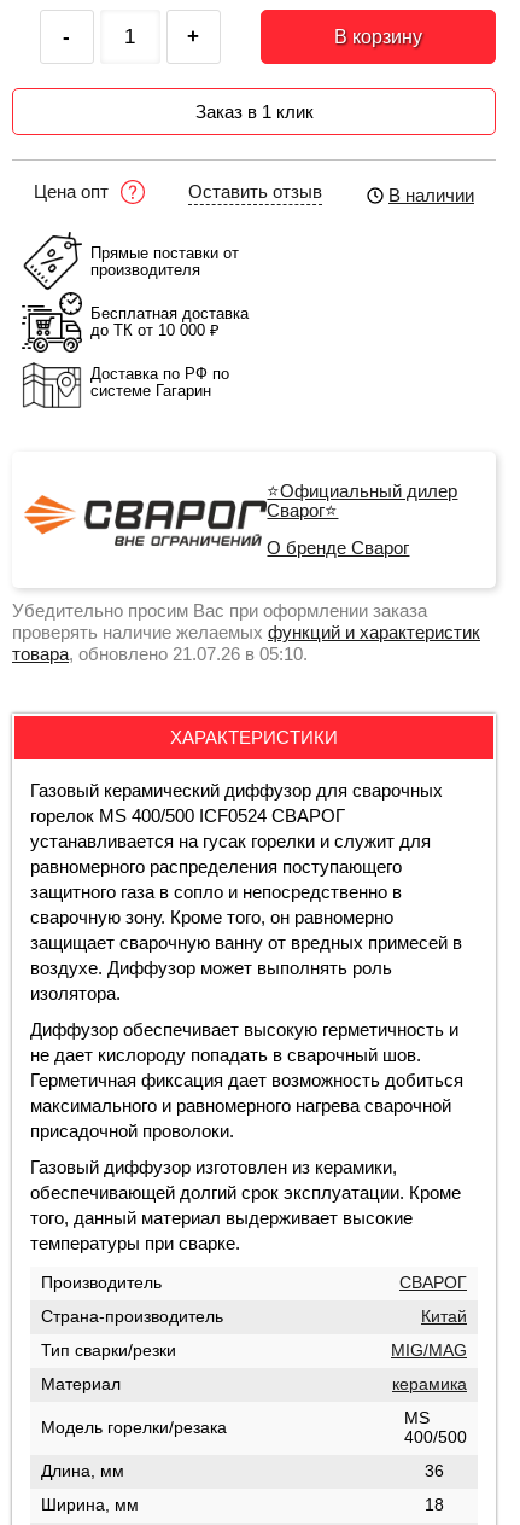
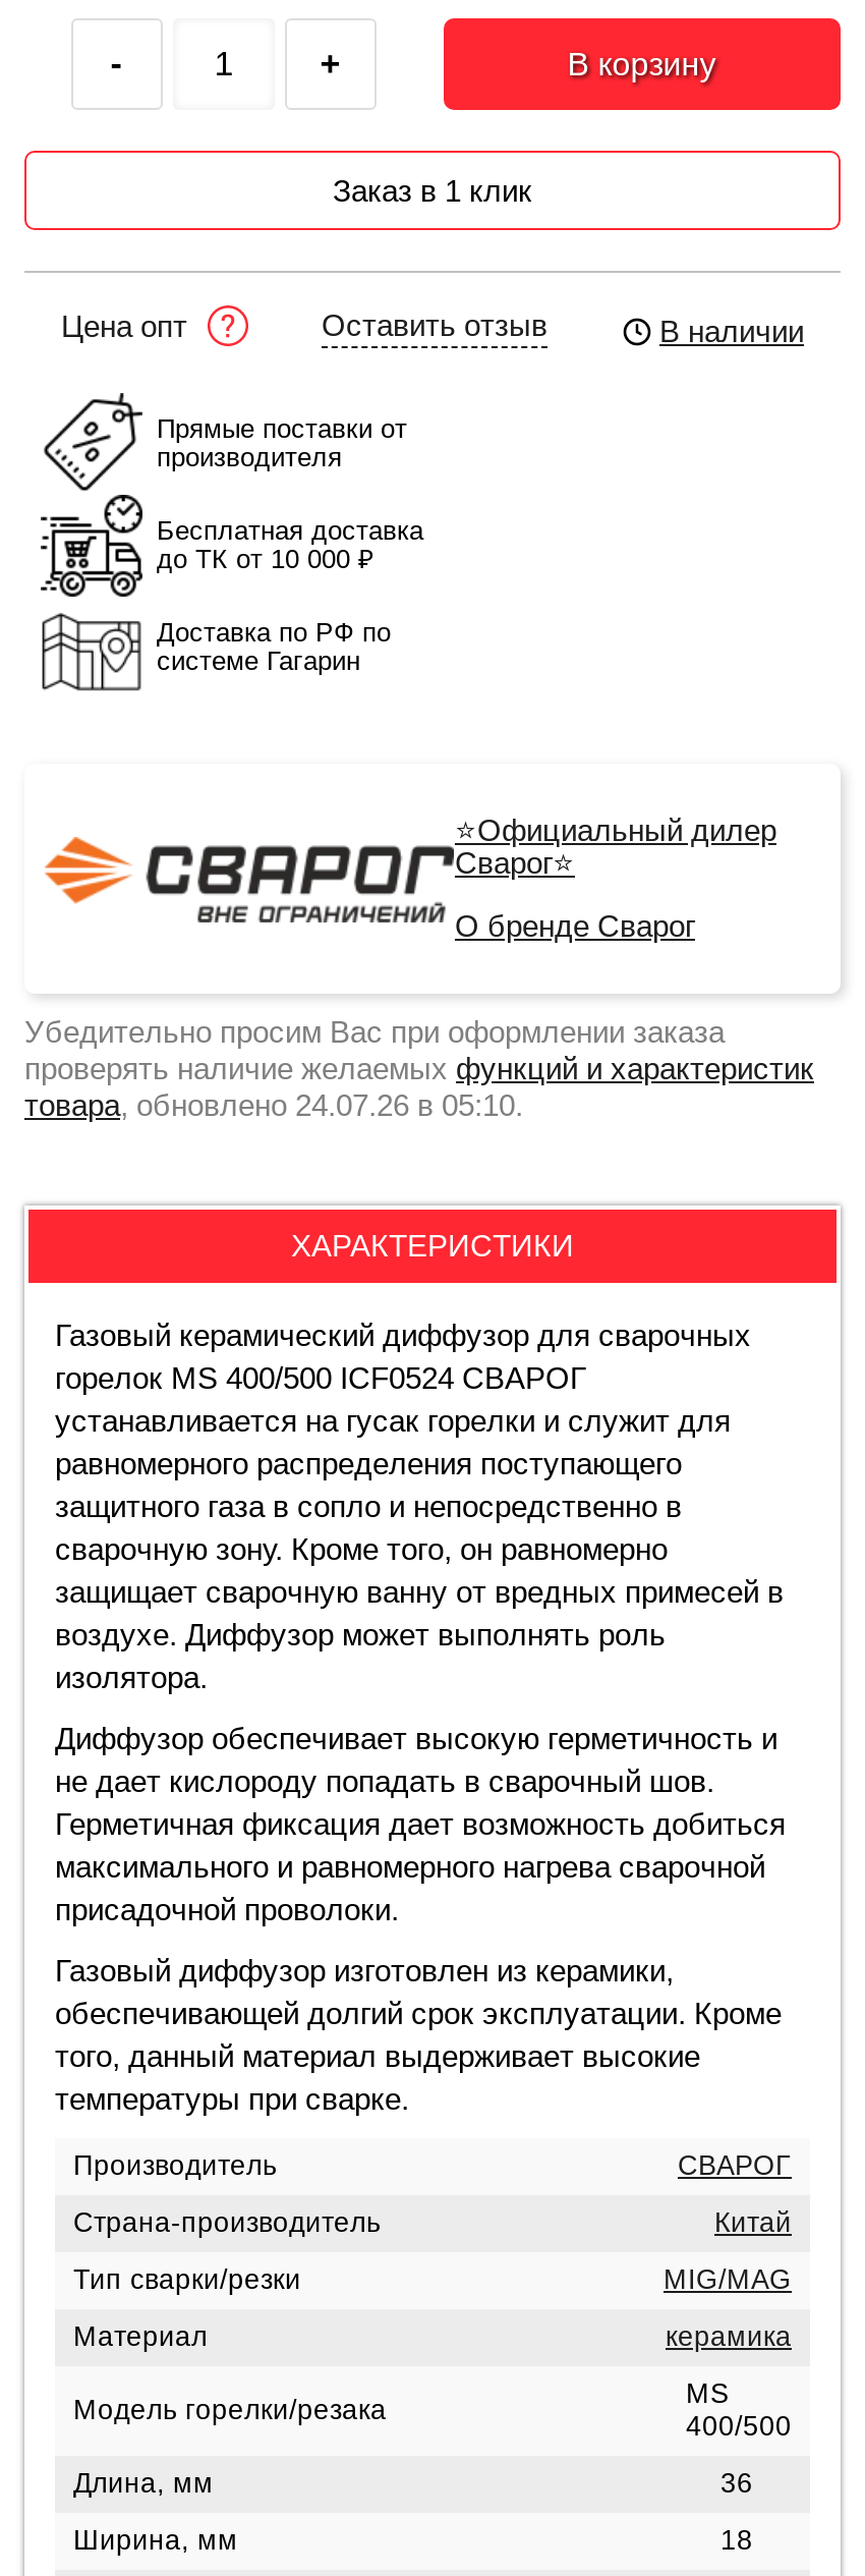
- товара, обновлено 21.07.26 в 05:10.
+ товара, обновлено 24.07.26 в 05:10.
